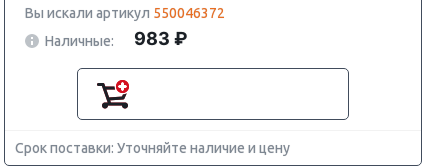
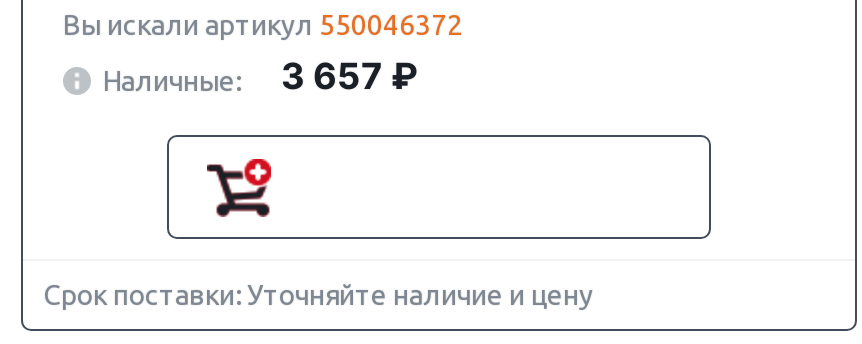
- Наличные: 983 ₽
+ Наличные: 3 657 ₽
